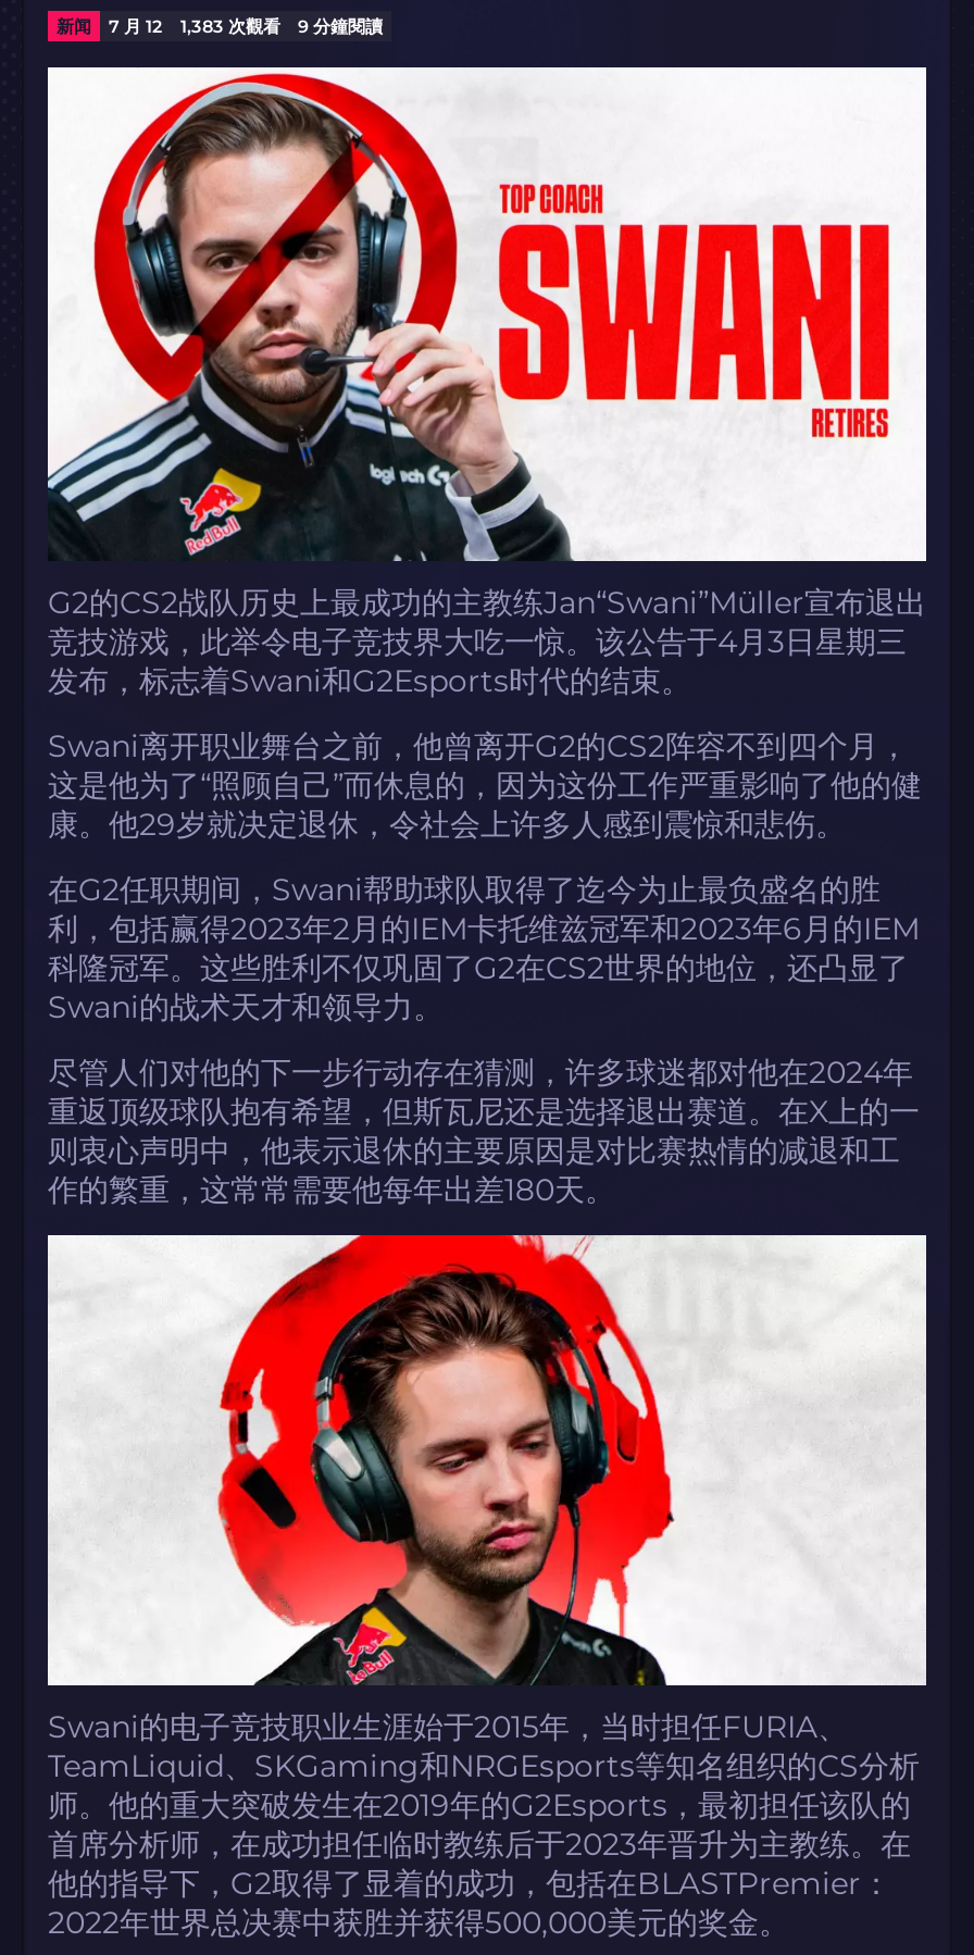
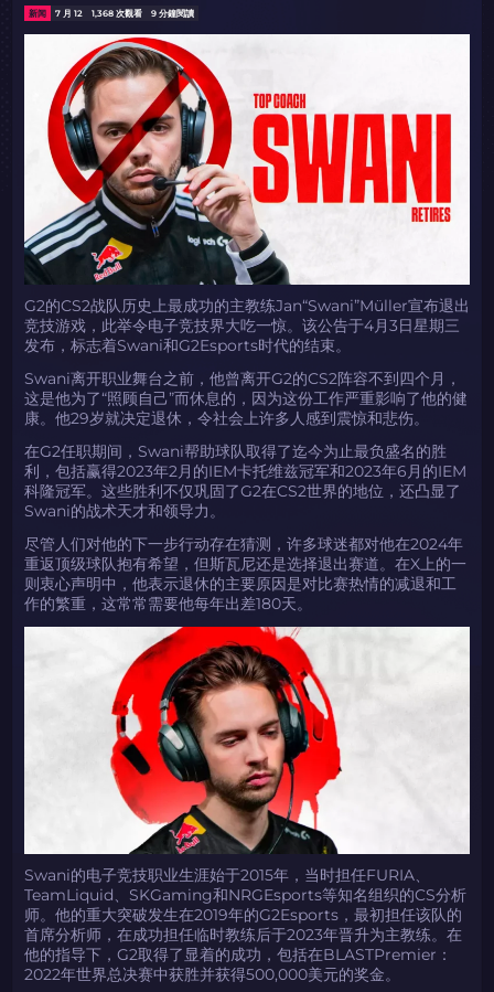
- 新闻 7 月 12 1,383 次觀看 9 分鐘閱讀
+ 新闻 7 月 12 1,368 次觀看 9 分鐘閱讀
